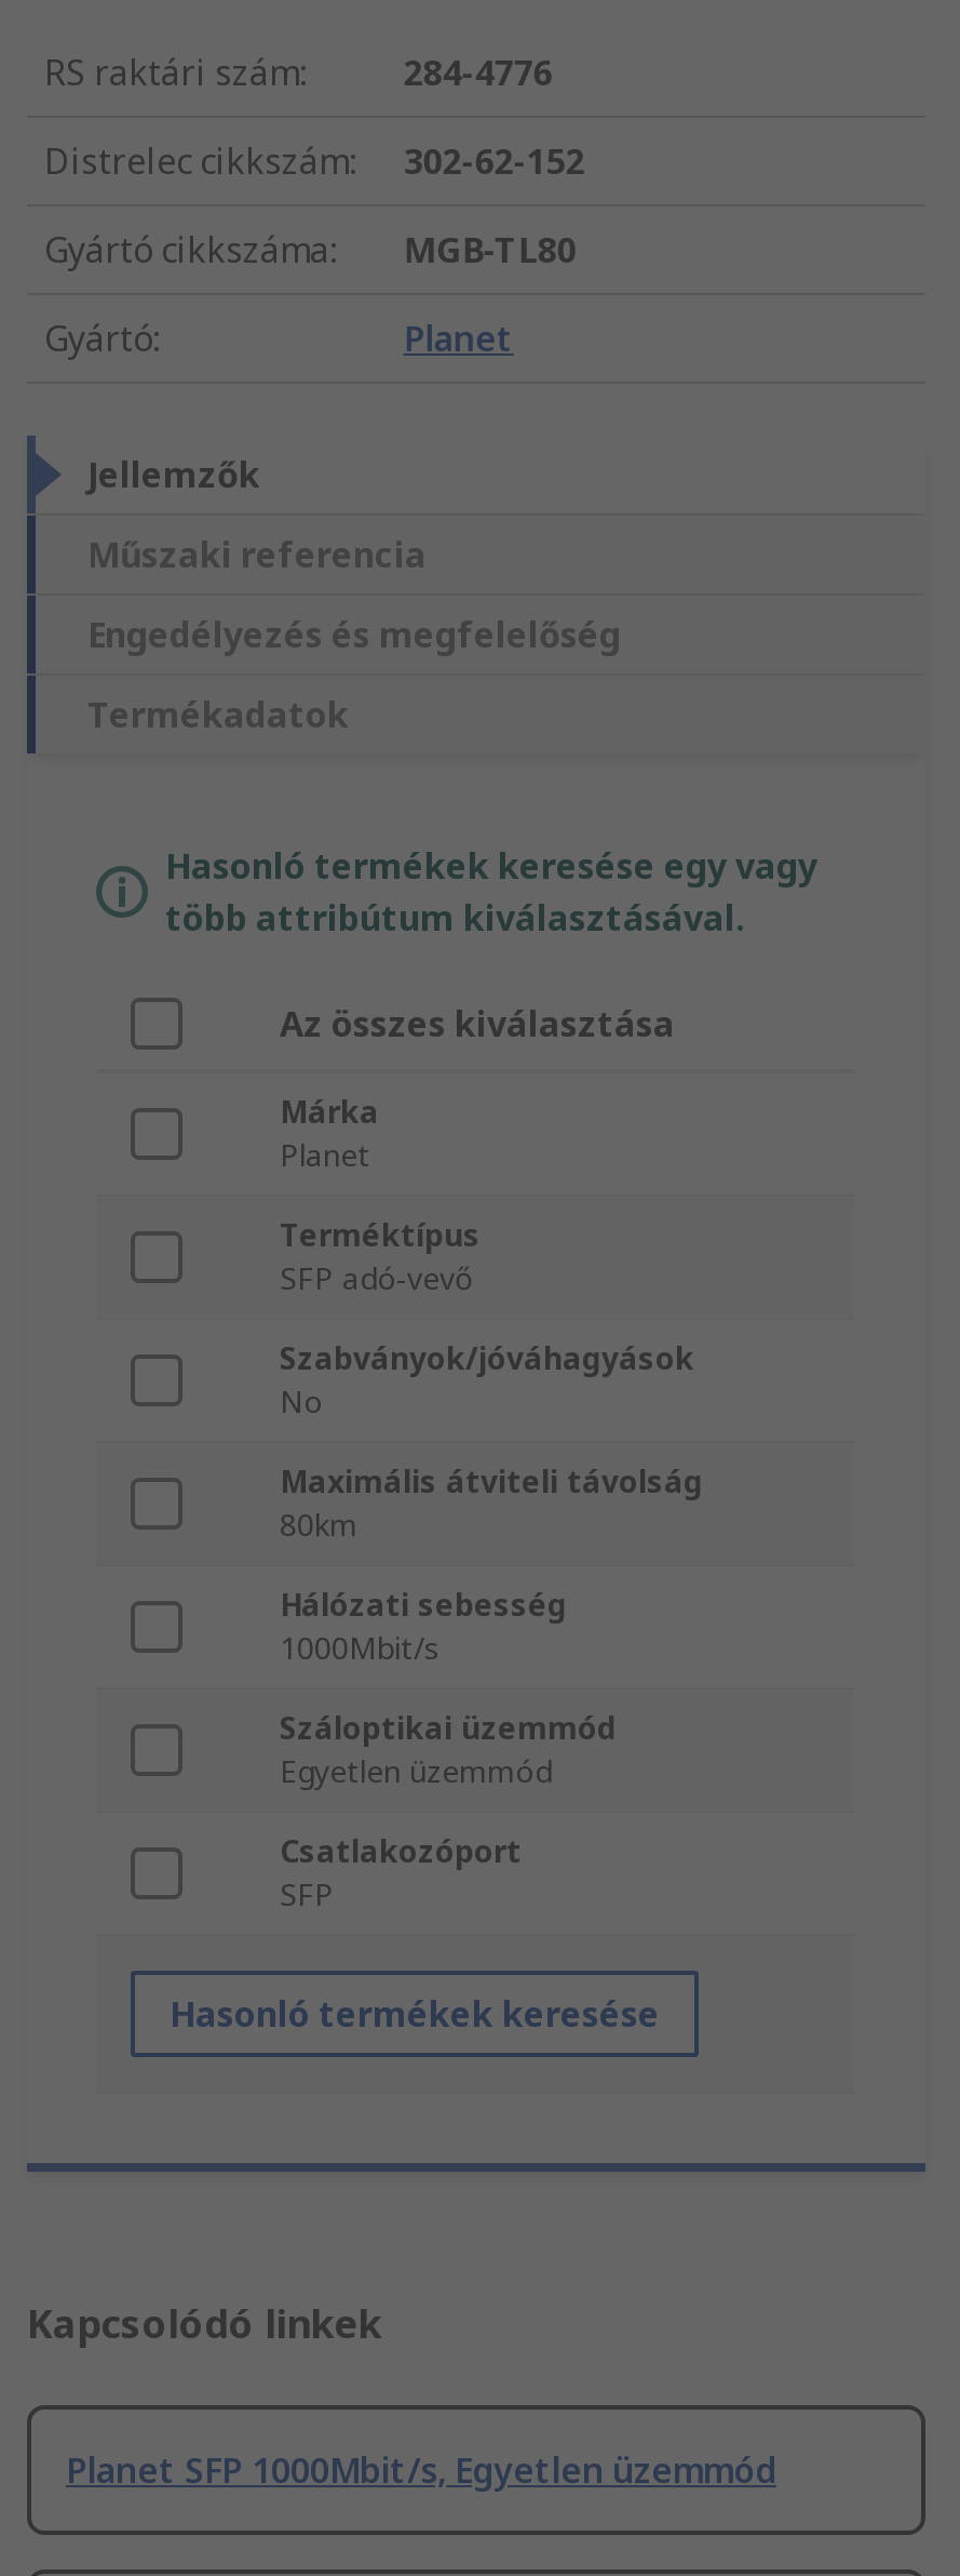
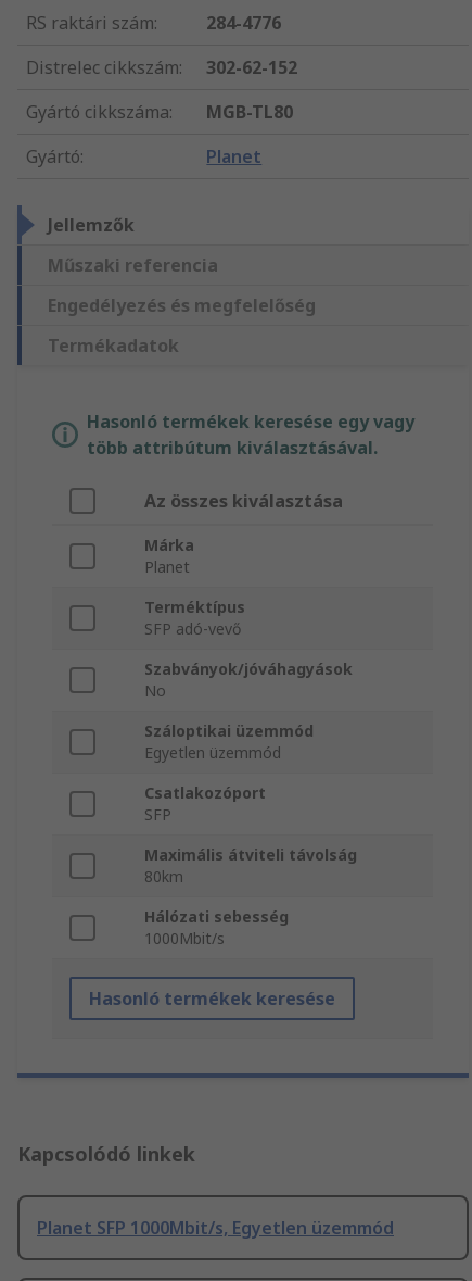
moved down: Maximális átviteli távolság | 80km | Hálózati sebesség | 1000Mbit/s

moved up: Száloptikai üzemmód | Egyetlen üzemmód | Csatlakozóport | SFP
